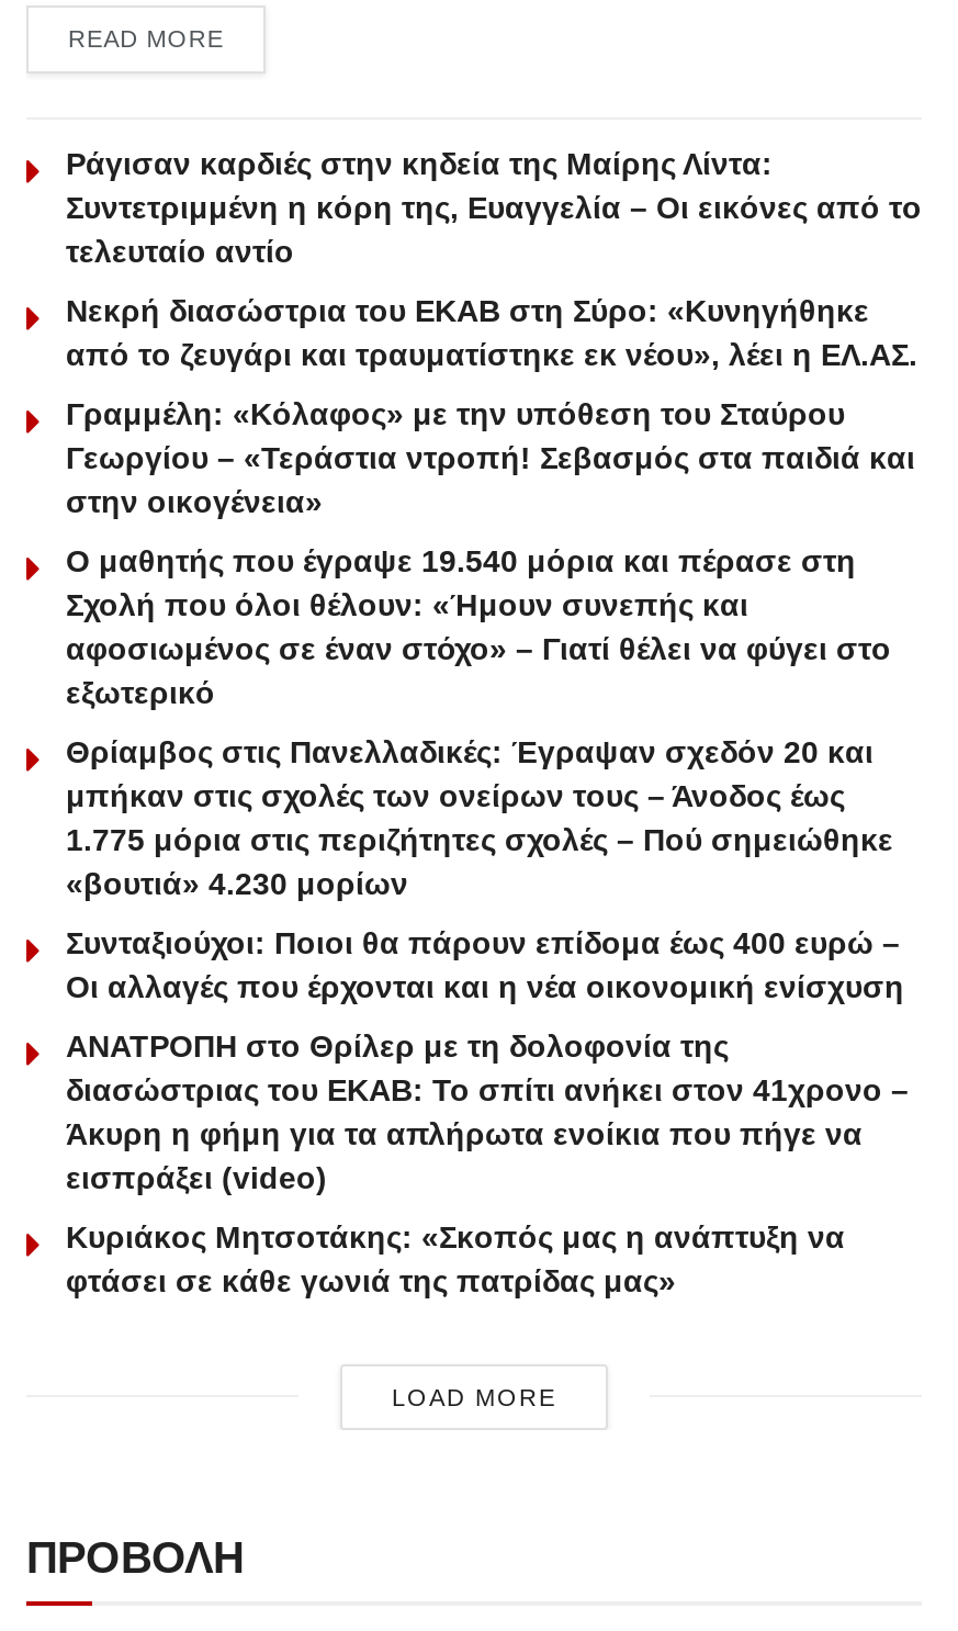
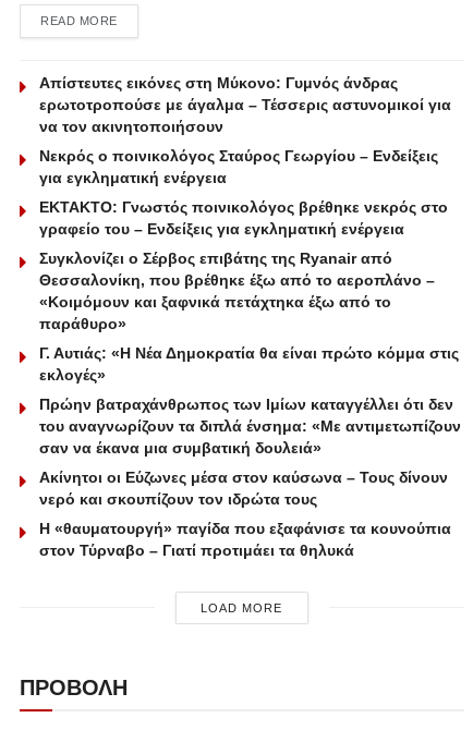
- Ράγισαν καρδιές στην κηδεία της Μαίρης Λίντα:
- Συντετριμμένη η κόρη της, Ευαγγελία – Οι εικόνες από το
- τελευταίο αντίο
+ Απίστευτες εικόνες στη Μύκονο: Γυμνός άνδρας
+ ερωτοτροπούσε με άγαλμα – Τέσσερις αστυνομικοί για
+ να τον ακινητοποιήσουν

- Νεκρή διασώστρια του ΕΚΑΒ στη Σύρο: «Κυνηγήθηκε
- από το ζευγάρι και τραυματίστηκε εκ νέου», λέει η ΕΛ.ΑΣ.
+ Νεκρός ο ποινικολόγος Σταύρος Γεωργίου – Ενδείξεις
+ για εγκληματική ενέργεια

- Γραμμέλη: «Κόλαφος» με την υπόθεση του Σταύρου
- Γεωργίου – «Τεράστια ντροπή! Σεβασμός στα παιδιά και
- στην οικογένεια»
+ ΕΚΤΑΚΤΟ: Γνωστός ποινικολόγος βρέθηκε νεκρός στο
+ γραφείο του – Ενδείξεις για εγκληματική ενέργεια

- Ο μαθητής που έγραψε 19.540 μόρια και πέρασε στη
- Σχολή που όλοι θέλουν: «Ήμουν συνεπής και
- αφοσιωμένος σε έναν στόχο» – Γιατί θέλει να φύγει στο
- εξωτερικό
+ Συγκλονίζει ο Σέρβος επιβάτης της Ryanair από
+ Θεσσαλονίκη, που βρέθηκε έξω από το αεροπλάνο –
+ «Κοιμόμουν και ξαφνικά πετάχτηκα έξω από το
+ παράθυρο»

- Θρίαμβος στις Πανελλαδικές: Έγραψαν σχεδόν 20 και
- μπήκαν στις σχολές των ονείρων τους – Άνοδος έως
- 1.775 μόρια στις περιζήτητες σχολές – Πού σημειώθηκε
- «βουτιά» 4.230 μορίων
+ Γ. Αυτιάς: «Η Νέα Δημοκρατία θα είναι πρώτο κόμμα στις
+ εκλογές»

- Συνταξιούχοι: Ποιοι θα πάρουν επίδομα έως 400 ευρώ –
- Οι αλλαγές που έρχονται και η νέα οικονομική ενίσχυση
+ Πρώην βατραχάνθρωπος των Ιμίων καταγγέλλει ότι δεν
+ του αναγνωρίζουν τα διπλά ένσημα: «Με αντιμετωπίζουν
+ σαν να έκανα μια συμβατική δουλειά»

- ΑΝΑΤΡΟΠΗ στο Θρίλερ με τη δολοφονία της
- διασώστριας του ΕΚΑΒ: Το σπίτι ανήκει στον 41χρονο –
- Άκυρη η φήμη για τα απλήρωτα ενοίκια που πήγε να
- εισπράξει (video)
+ Ακίνητοι οι Εύζωνες μέσα στον καύσωνα – Τους δίνουν
+ νερό και σκουπίζουν τον ιδρώτα τους

- Κυριάκος Μητσοτάκης: «Σκοπός μας η ανάπτυξη να
- φτάσει σε κάθε γωνιά της πατρίδας μας»
+ Η «θαυματουργή» παγίδα που εξαφάνισε τα κουνούπια
+ στον Τύρναβο – Γιατί προτιμάει τα θηλυκά
